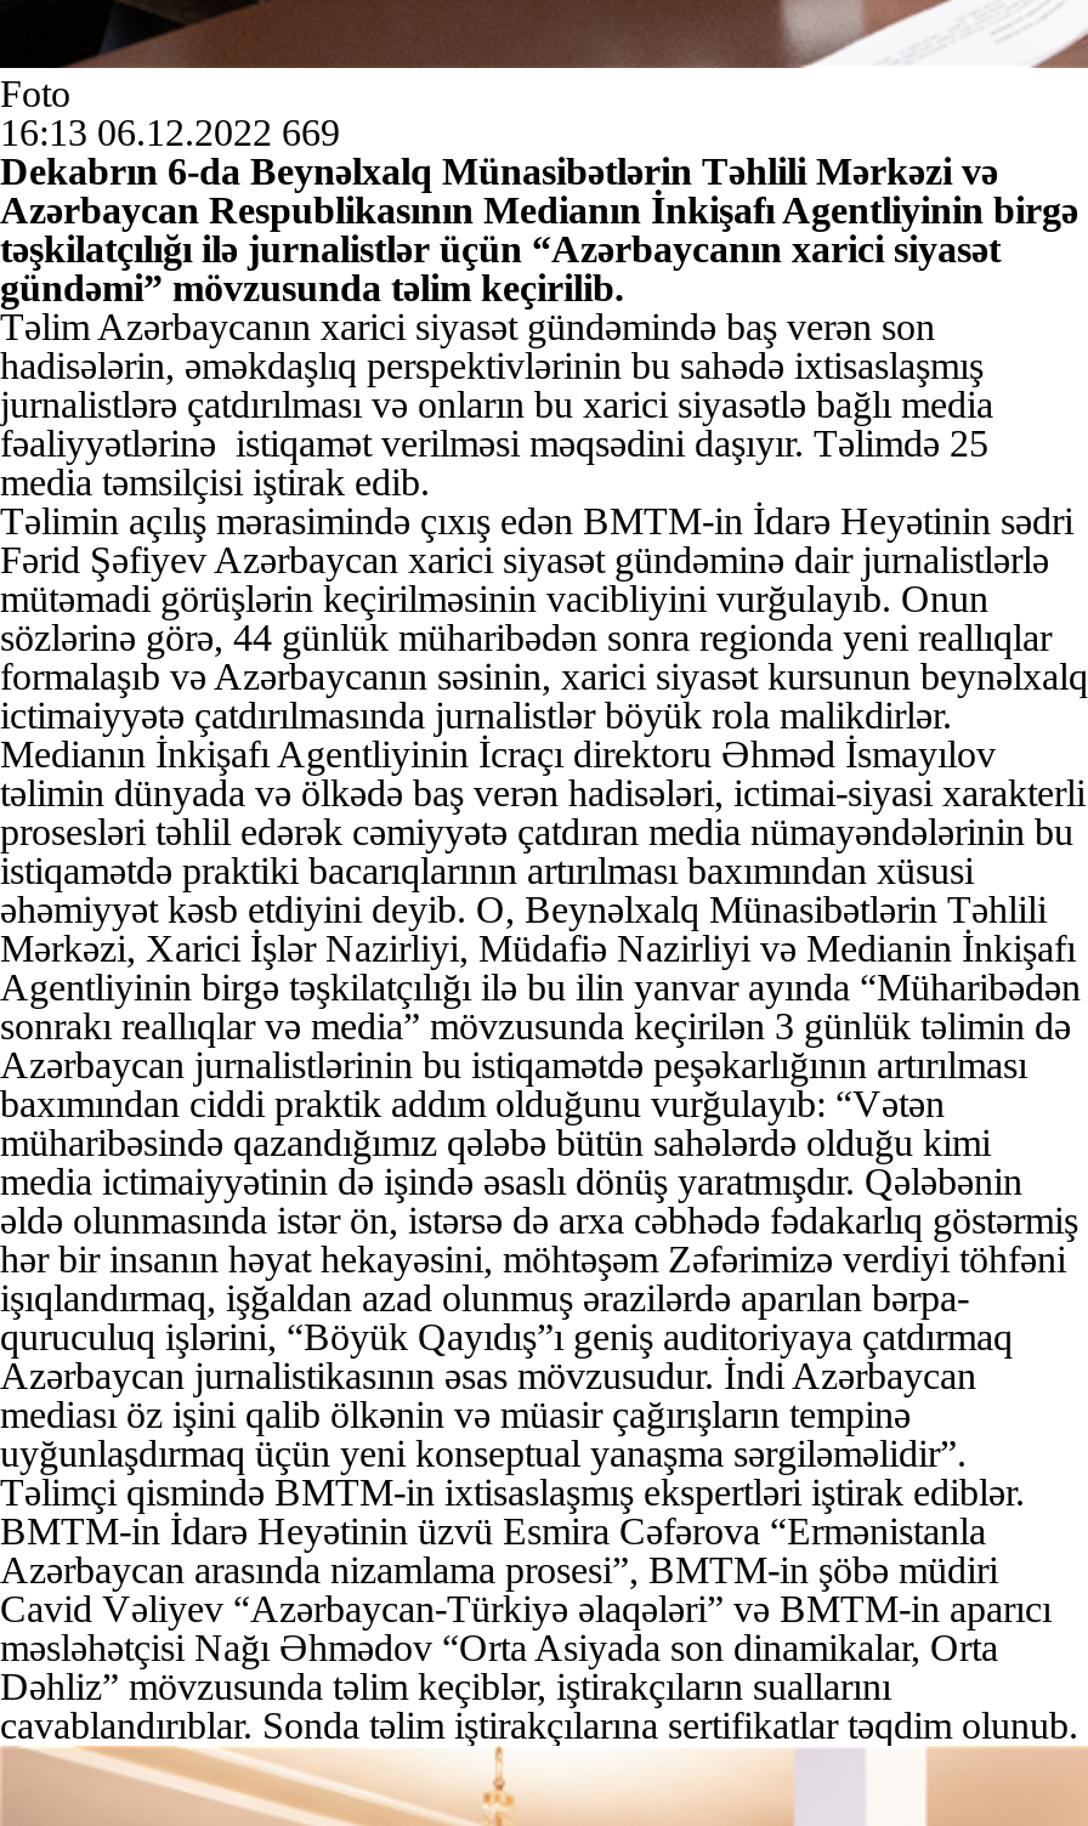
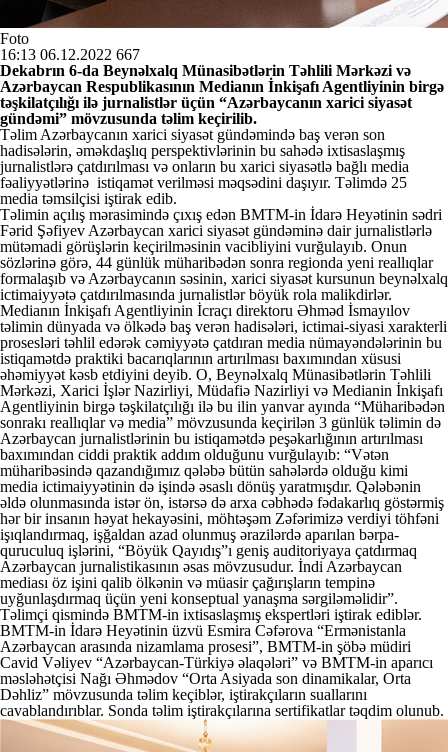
- 16:13 06.12.2022 669
+ 16:13 06.12.2022 667
